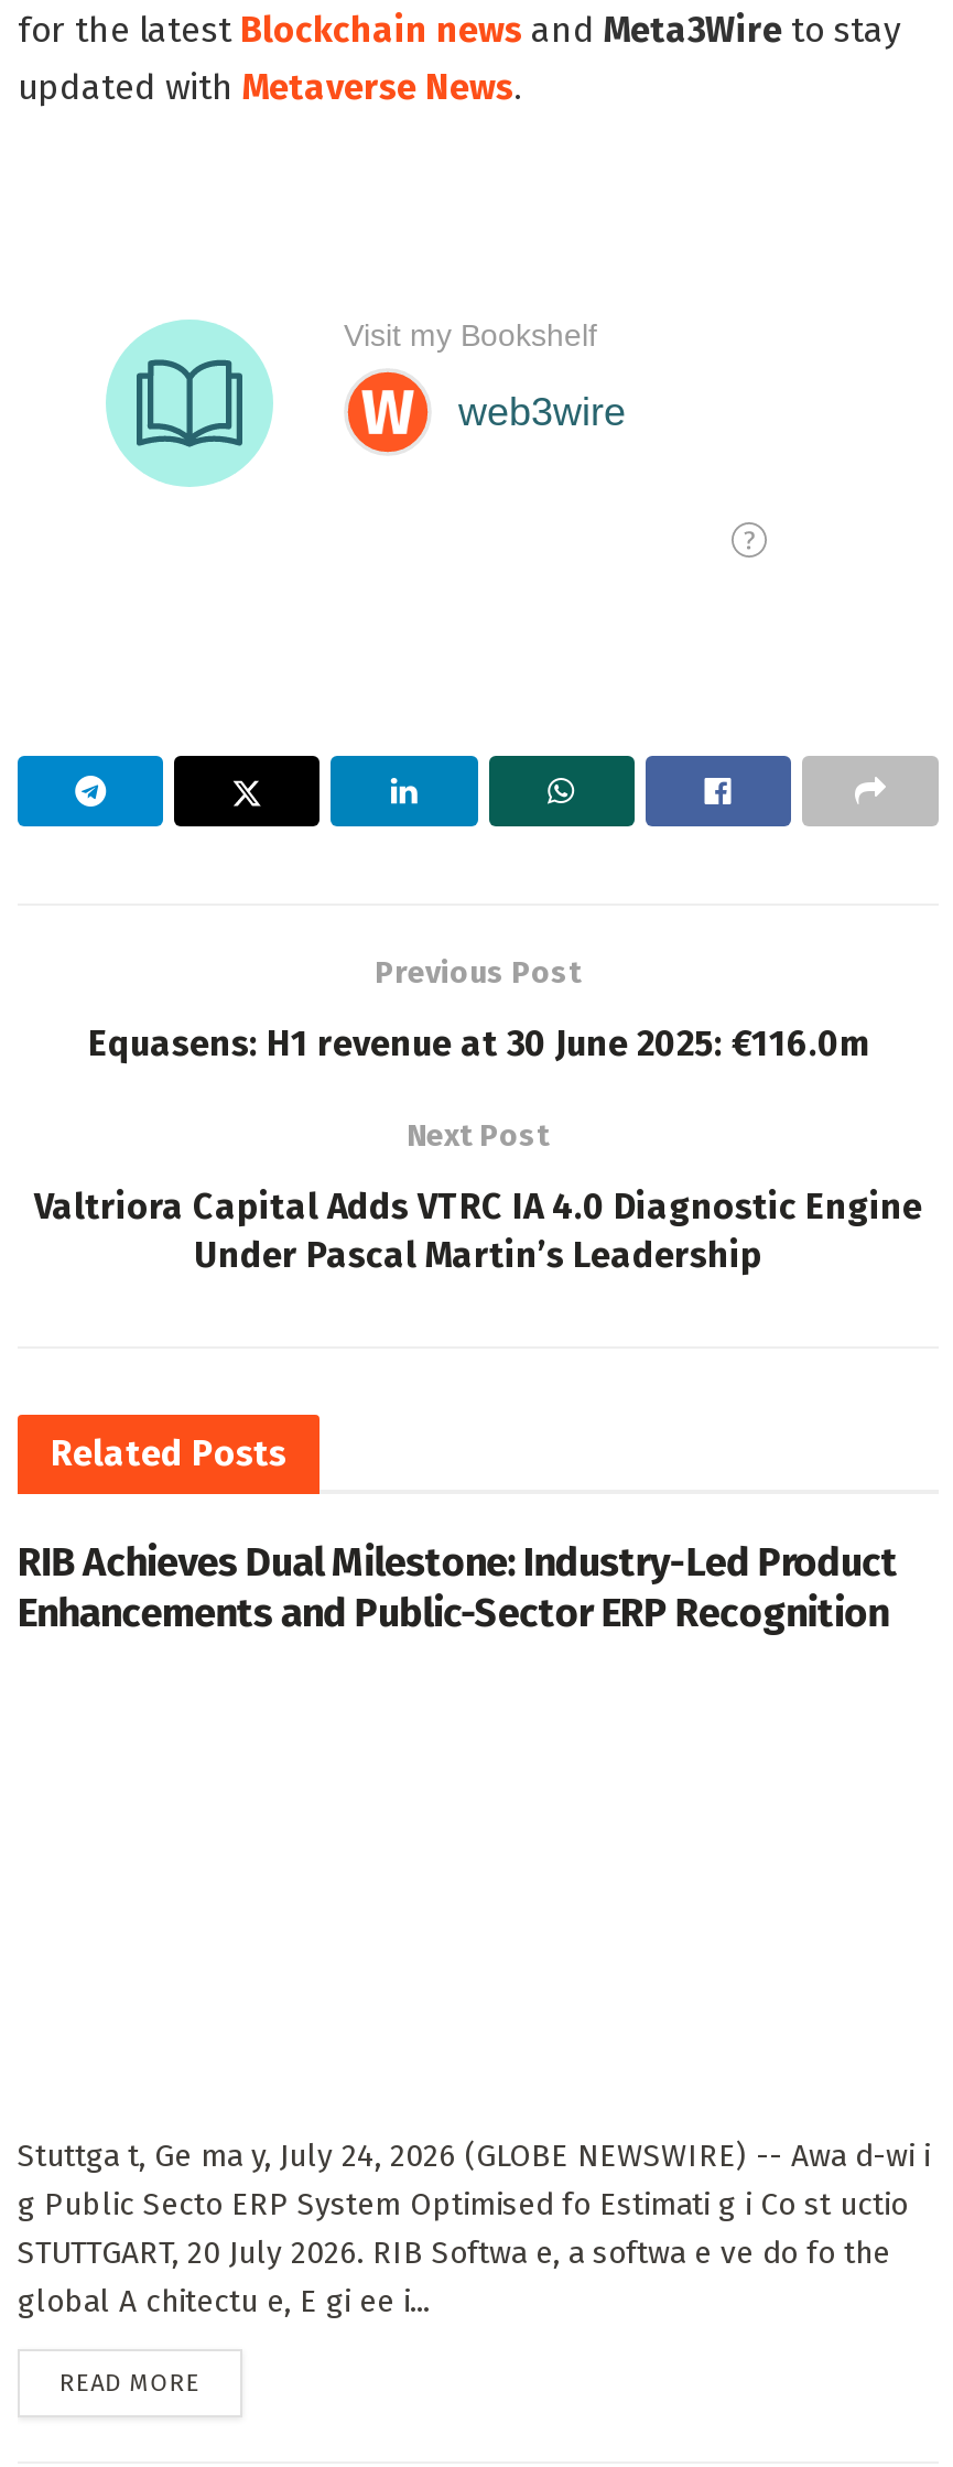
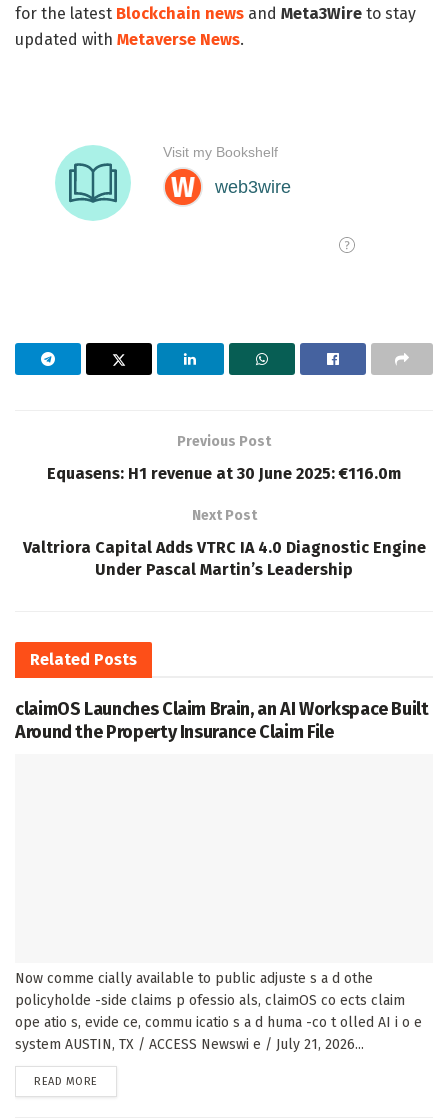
- RIB Achieves Dual Milestone: Industry-Led Product
- Enhancements and Public-Sector ERP Recognition
+ claimOS Launches Claim Brain, an AI Workspace Built
+ Around the Property Insurance Claim File

- Stuttga t, Ge ma y, July 24, 2026 (GLOBE NEWSWIRE) -- Awa d-wi i
- g Public Secto ERP System Optimised fo Estimati g i Co st uctio
- STUTTGART, 20 July 2026. RIB Softwa e, a softwa e ve do fo the
- global A chitectu e, E gi ee i...
+ Now comme cially available to public adjuste s a d othe
+ policyholde -side claims p ofessio als, claimOS co ects claim
+ ope atio s, evide ce, commu icatio s a d huma -co t olled AI i o e
+ system AUSTIN, TX / ACCESS Newswi e / July 21, 2026...
